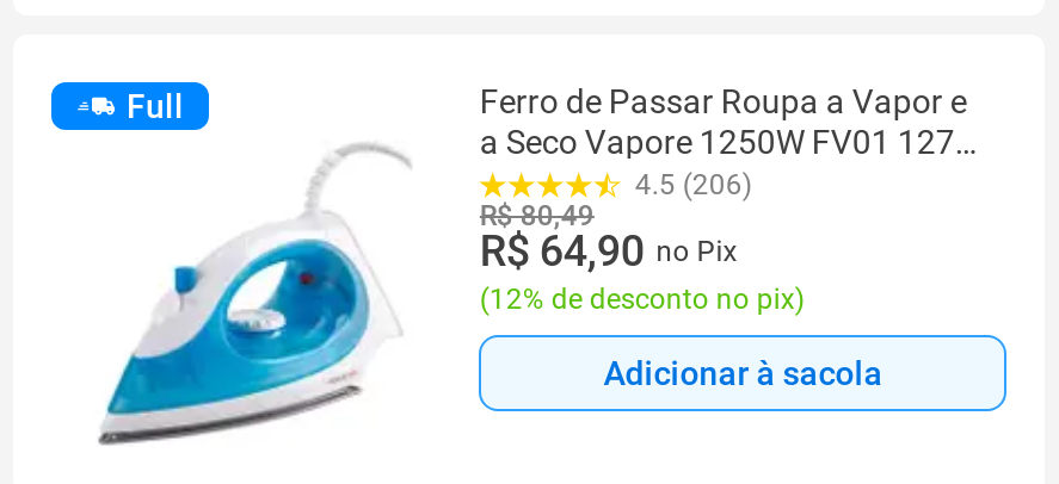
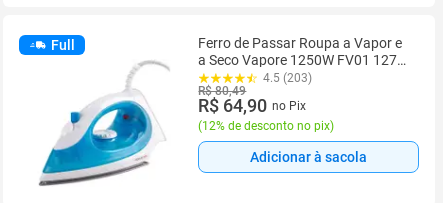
- 4.5 (206)
+ 4.5 (203)
